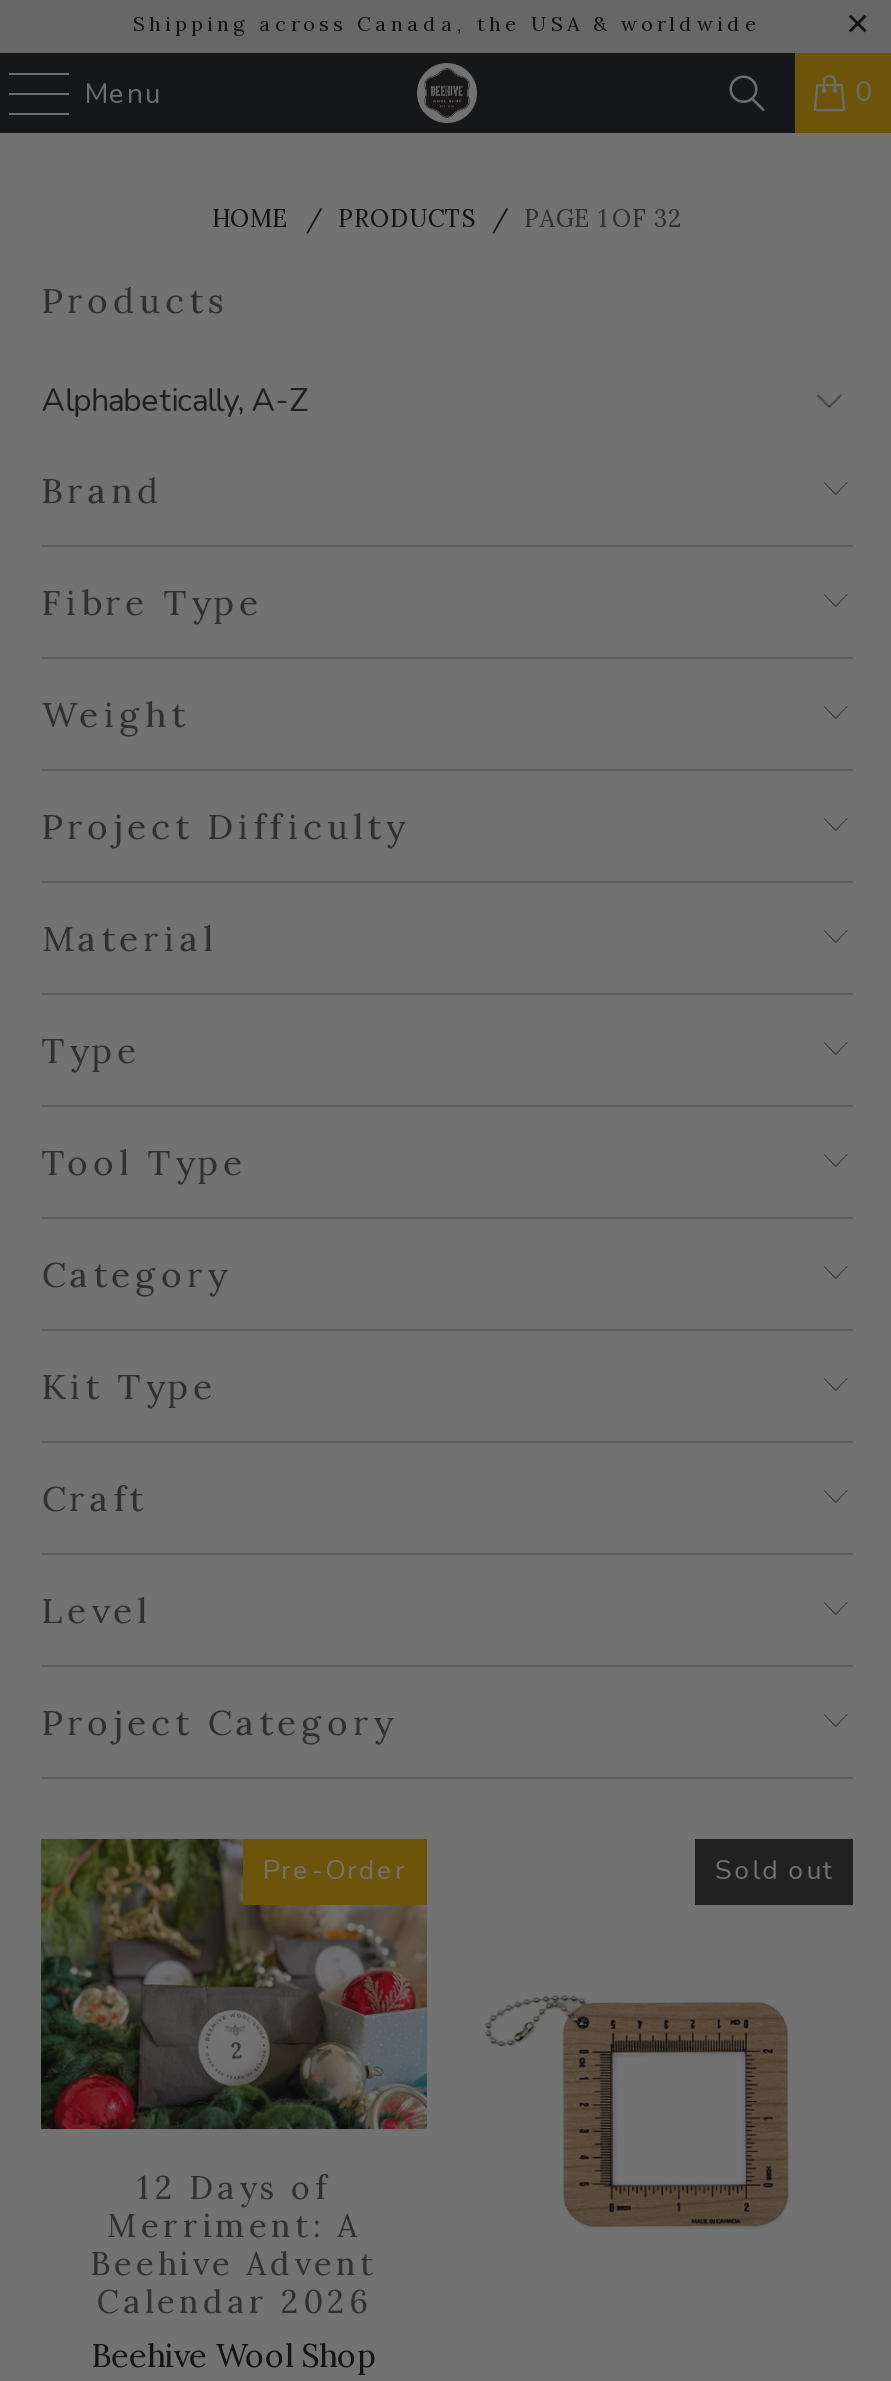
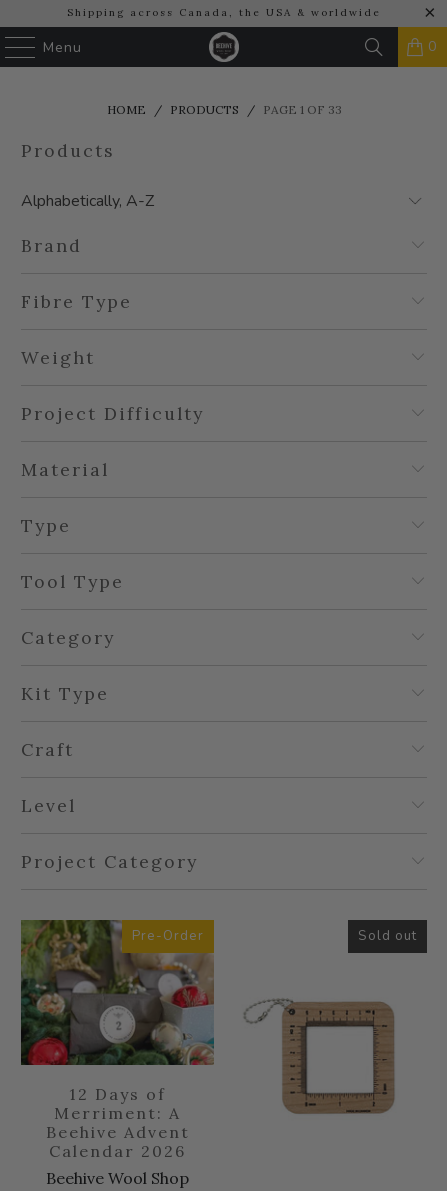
- HOME / PRODUCTS / PAGE 1 OF 32
+ HOME / PRODUCTS / PAGE 1 OF 33
